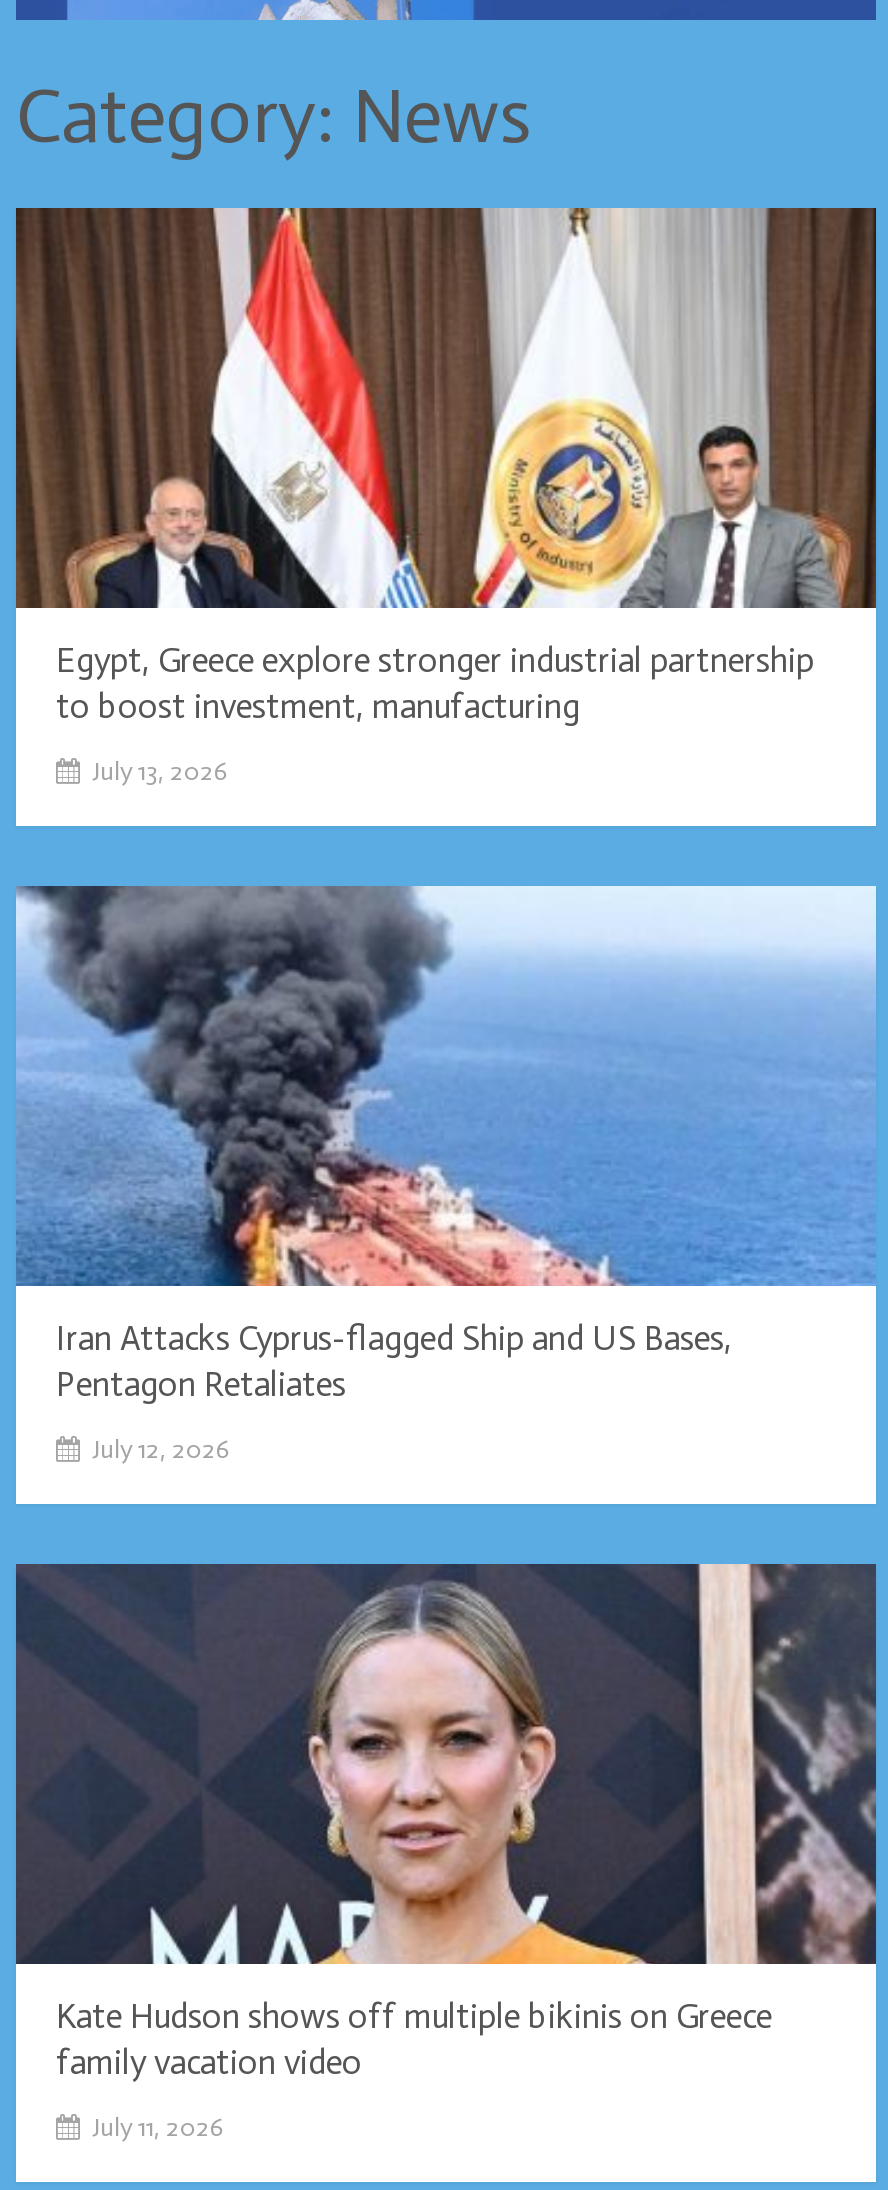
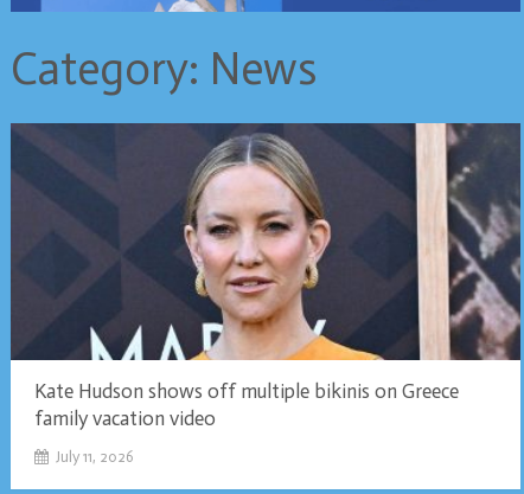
- [image]
- Egypt, Greece explore stronger industrial partnership
- to boost investment, manufacturing
- July 13, 2026

- [image]
- Iran Attacks Cyprus-flagged Ship and US Bases,
- Pentagon Retaliates
- July 12, 2026
